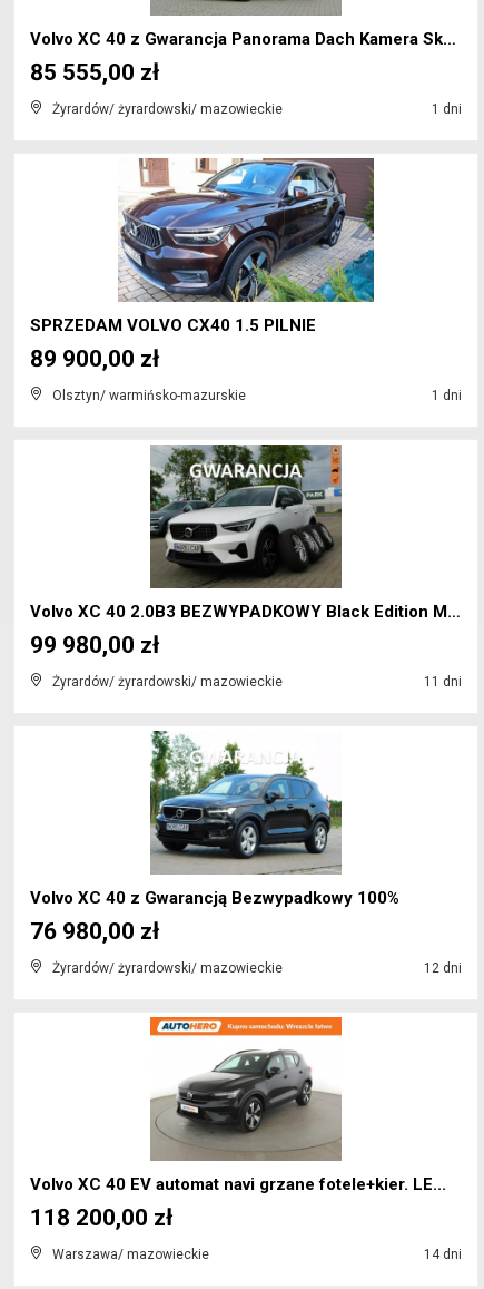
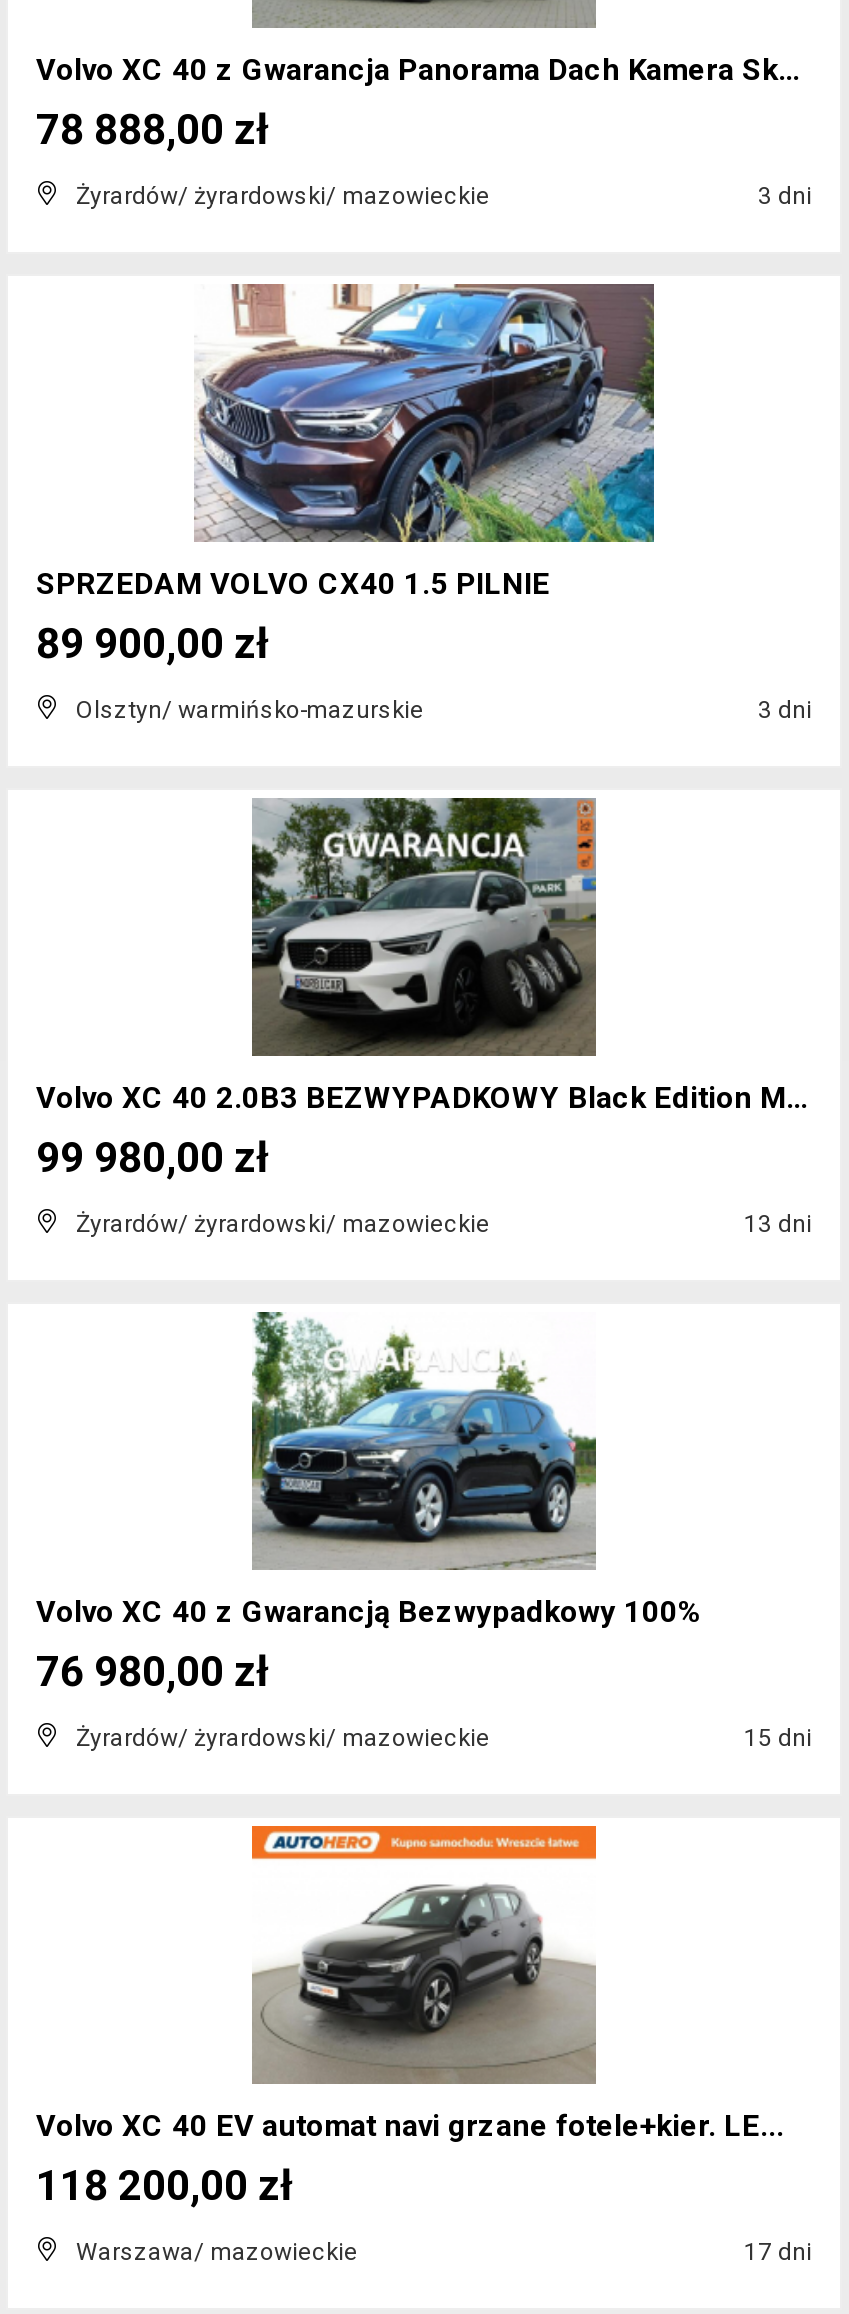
- 85 555,00 zł
+ 78 888,00 zł

- 1 dni
+ 3 dni

- 1 dni
+ 3 dni

- 11 dni
+ 13 dni

- 12 dni
+ 15 dni

- 14 dni
+ 17 dni
